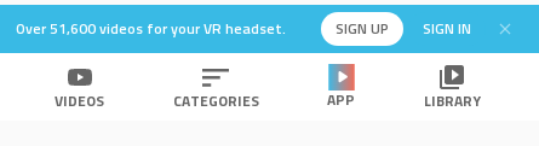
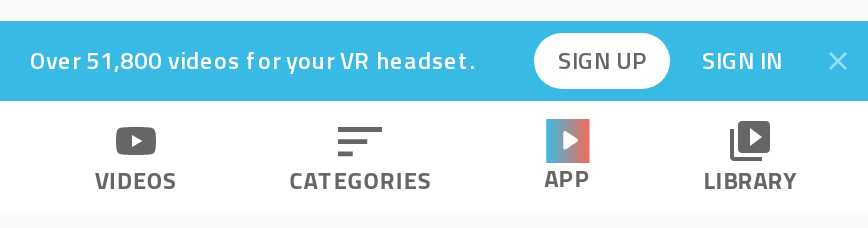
- Over 51,600 videos for your VR headset.
+ Over 51,800 videos for your VR headset.
